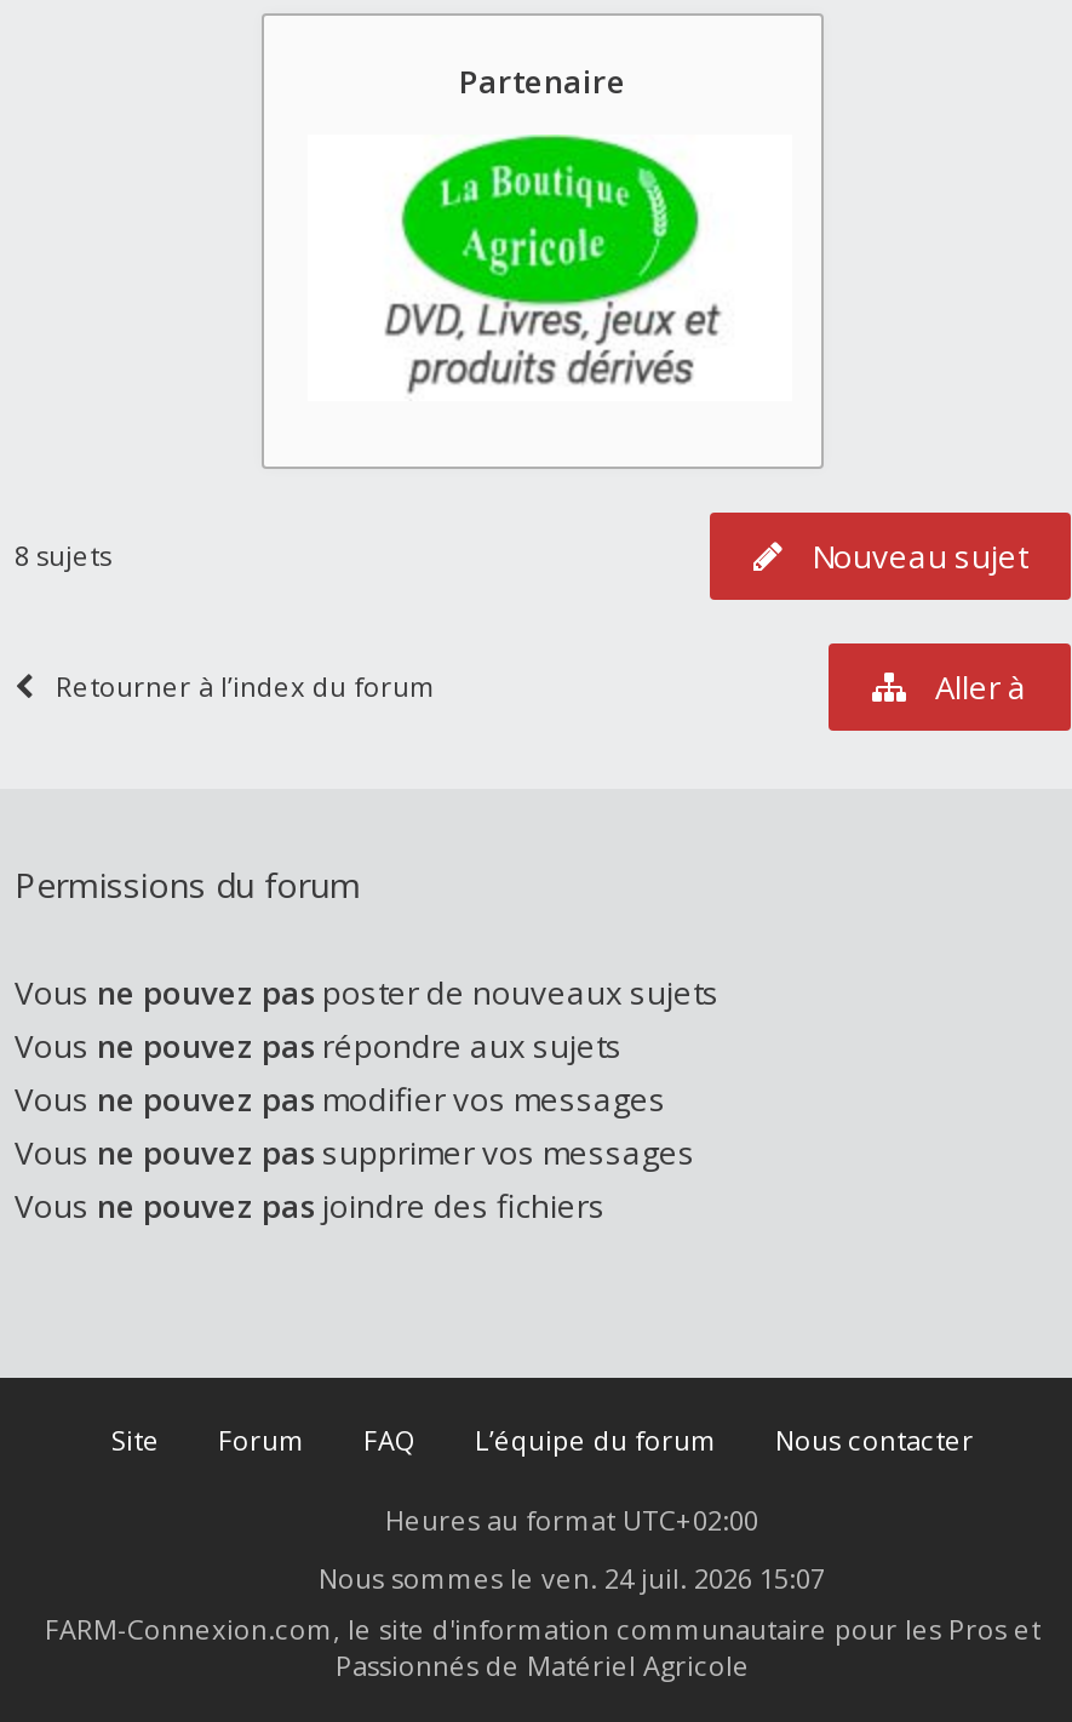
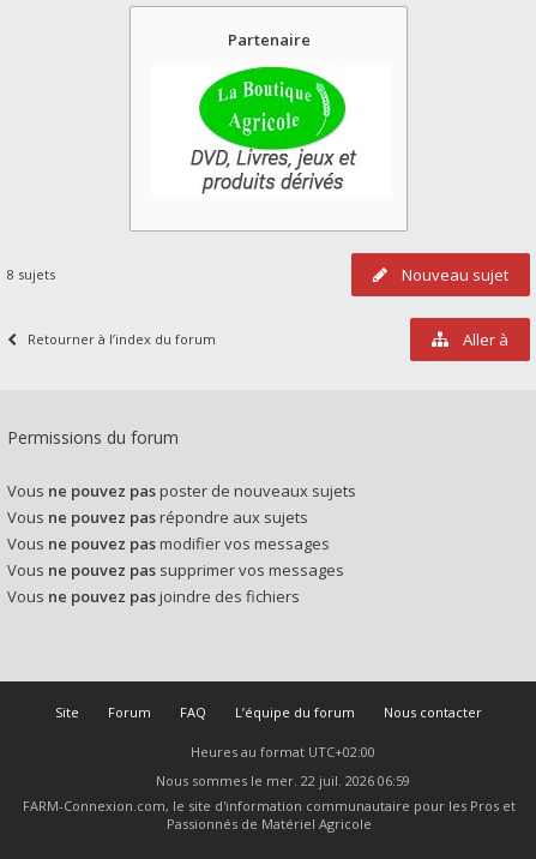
- Nous sommes le ven. 24 juil. 2026 15:07
+ Nous sommes le mer. 22 juil. 2026 06:59
